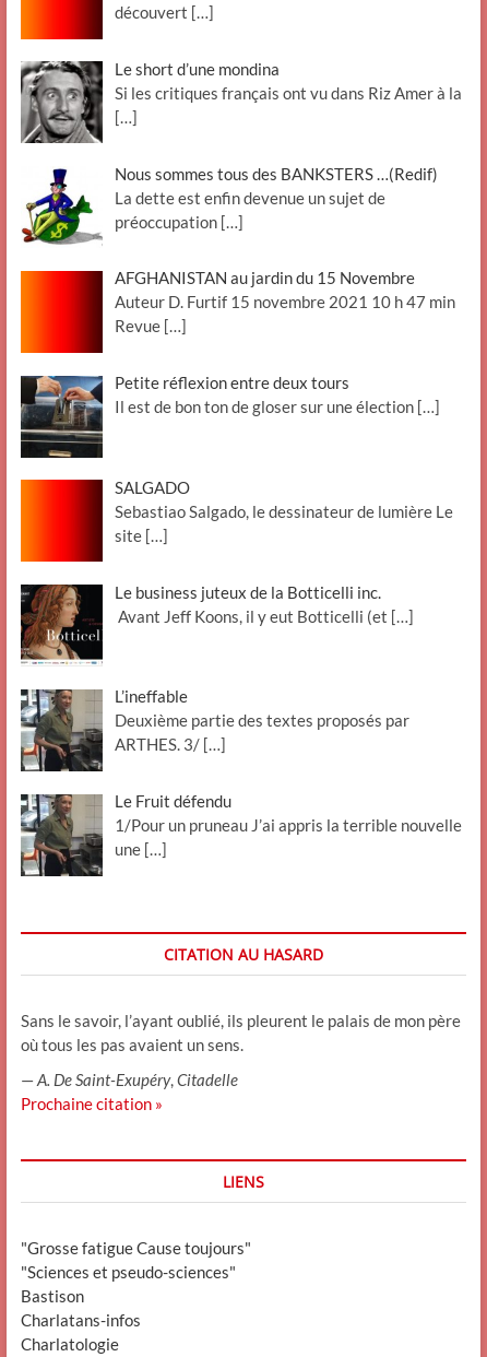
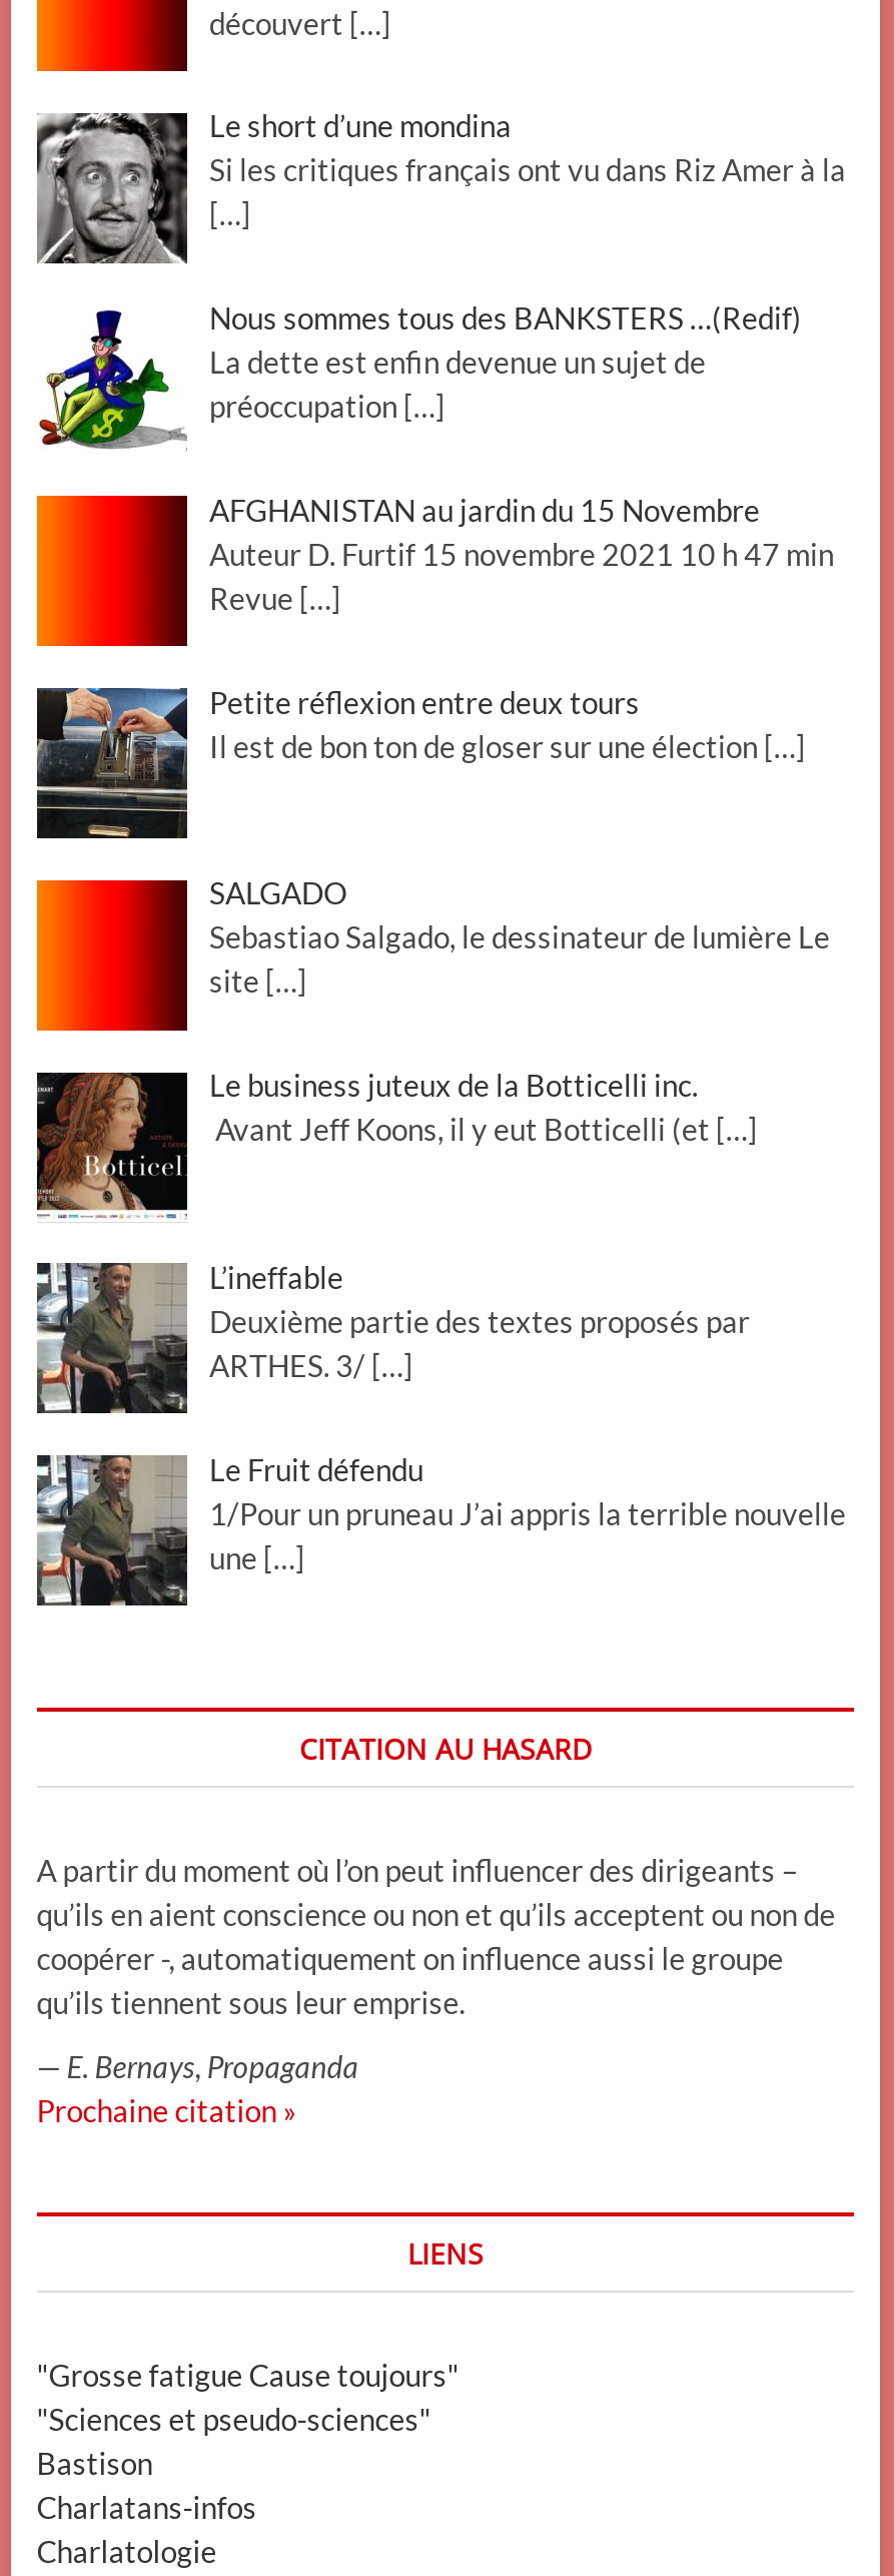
- Sans le savoir, l’ayant oublié, ils pleurent le palais de mon père
- où tous les pas avaient un sens.
+ A partir du moment où l’on peut influencer des dirigeants –
+ qu’ils en aient conscience ou non et qu’ils acceptent ou non de
+ coopérer -, automatiquement on influence aussi le groupe
+ qu’ils tiennent sous leur emprise.

- — A. De Saint-Exupéry, Citadelle
+ — E. Bernays, Propaganda
